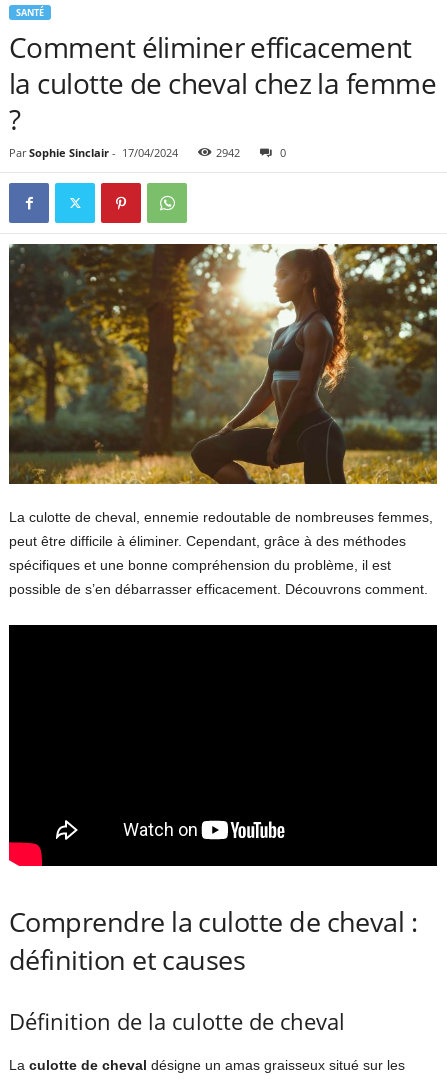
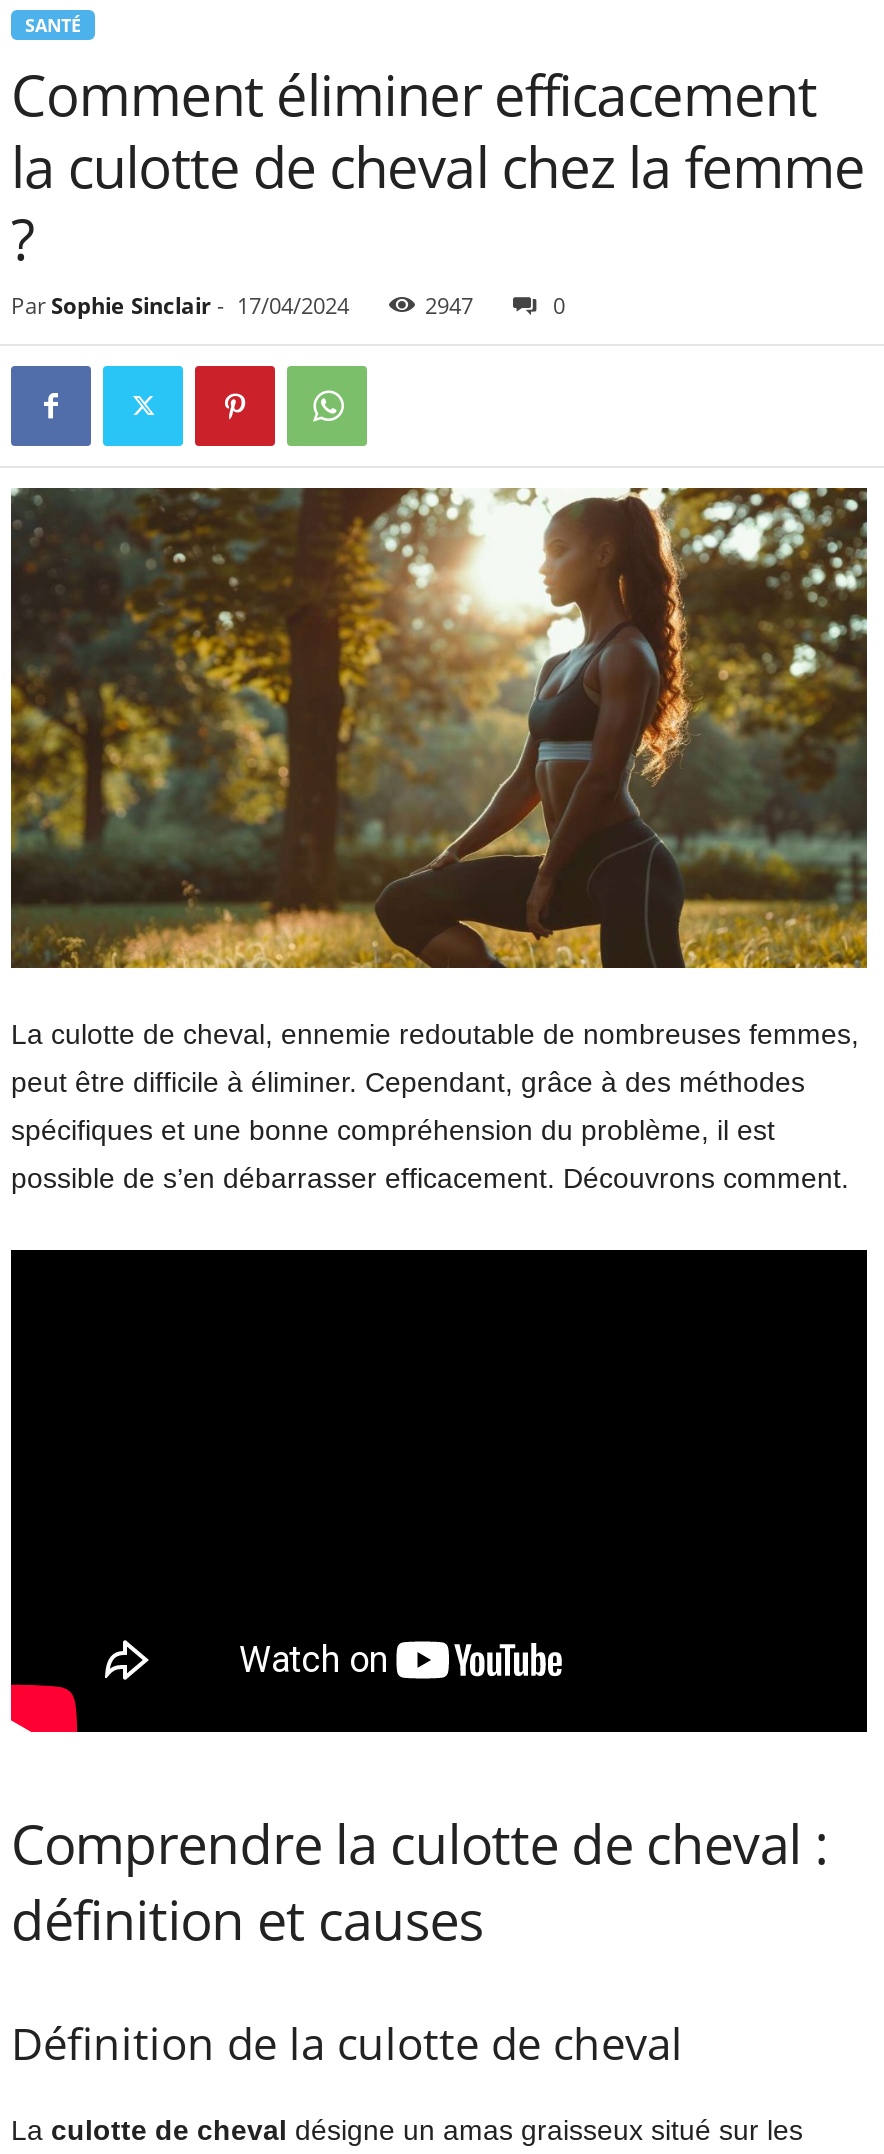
- 2942
+ 2947
